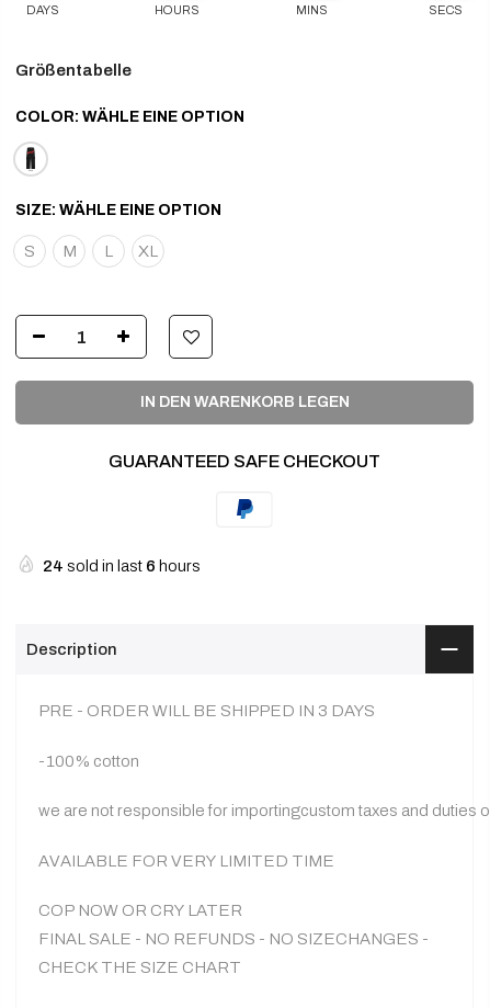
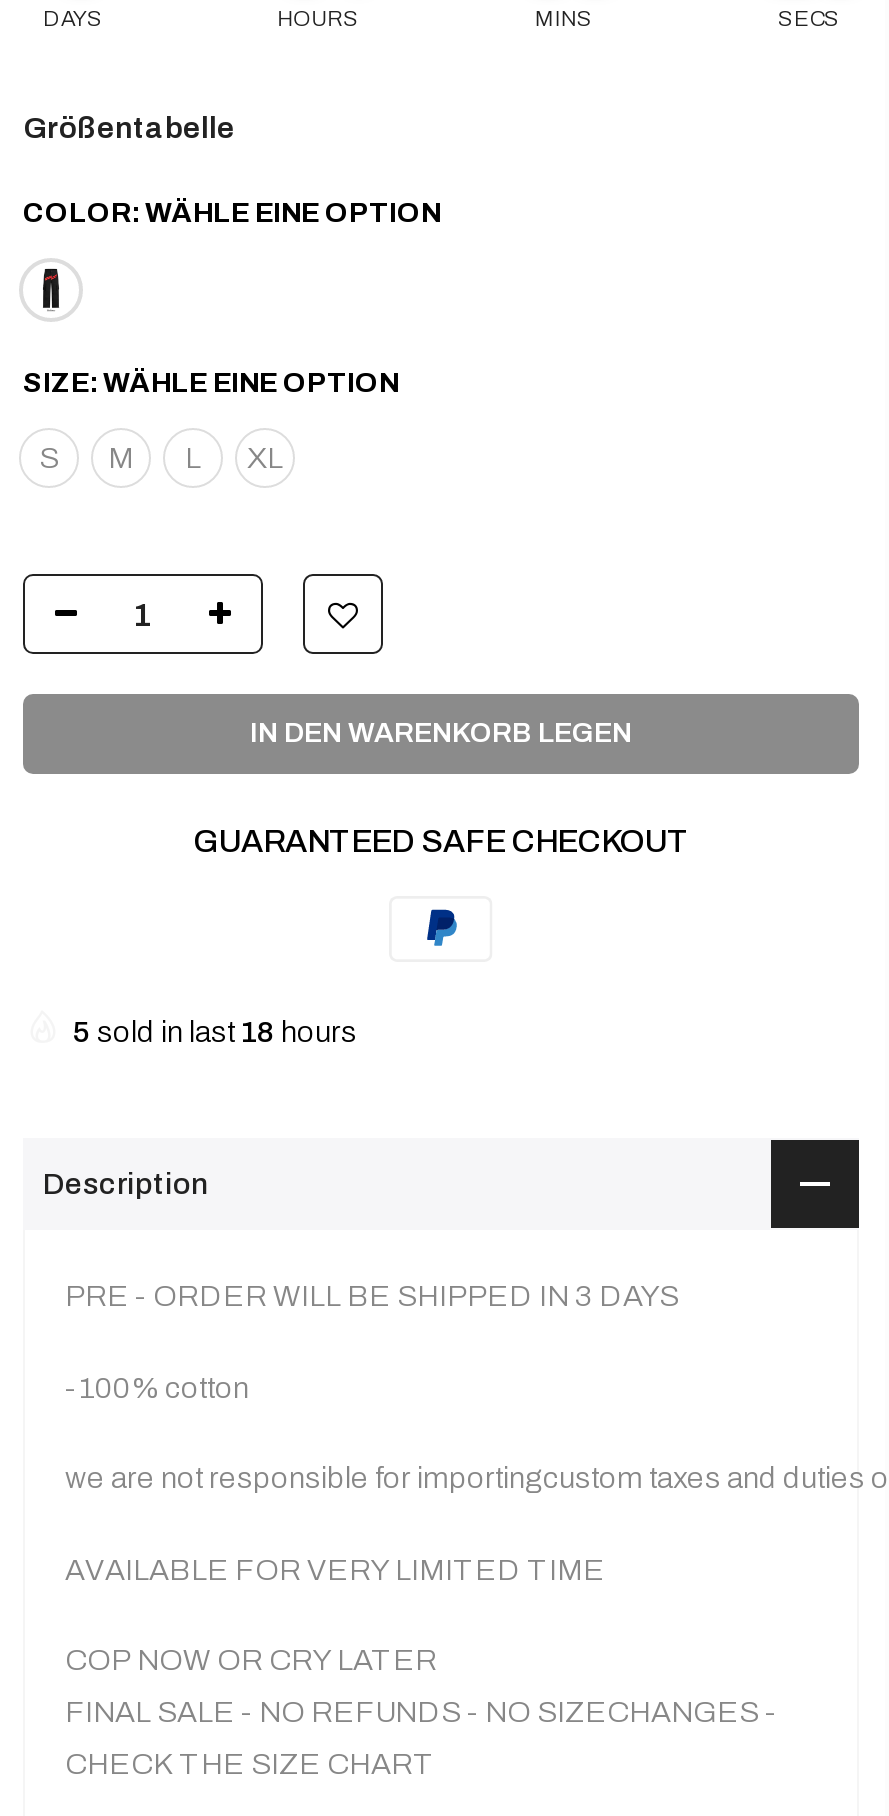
- 24 sold in last 6 hours
+ 5 sold in last 18 hours
